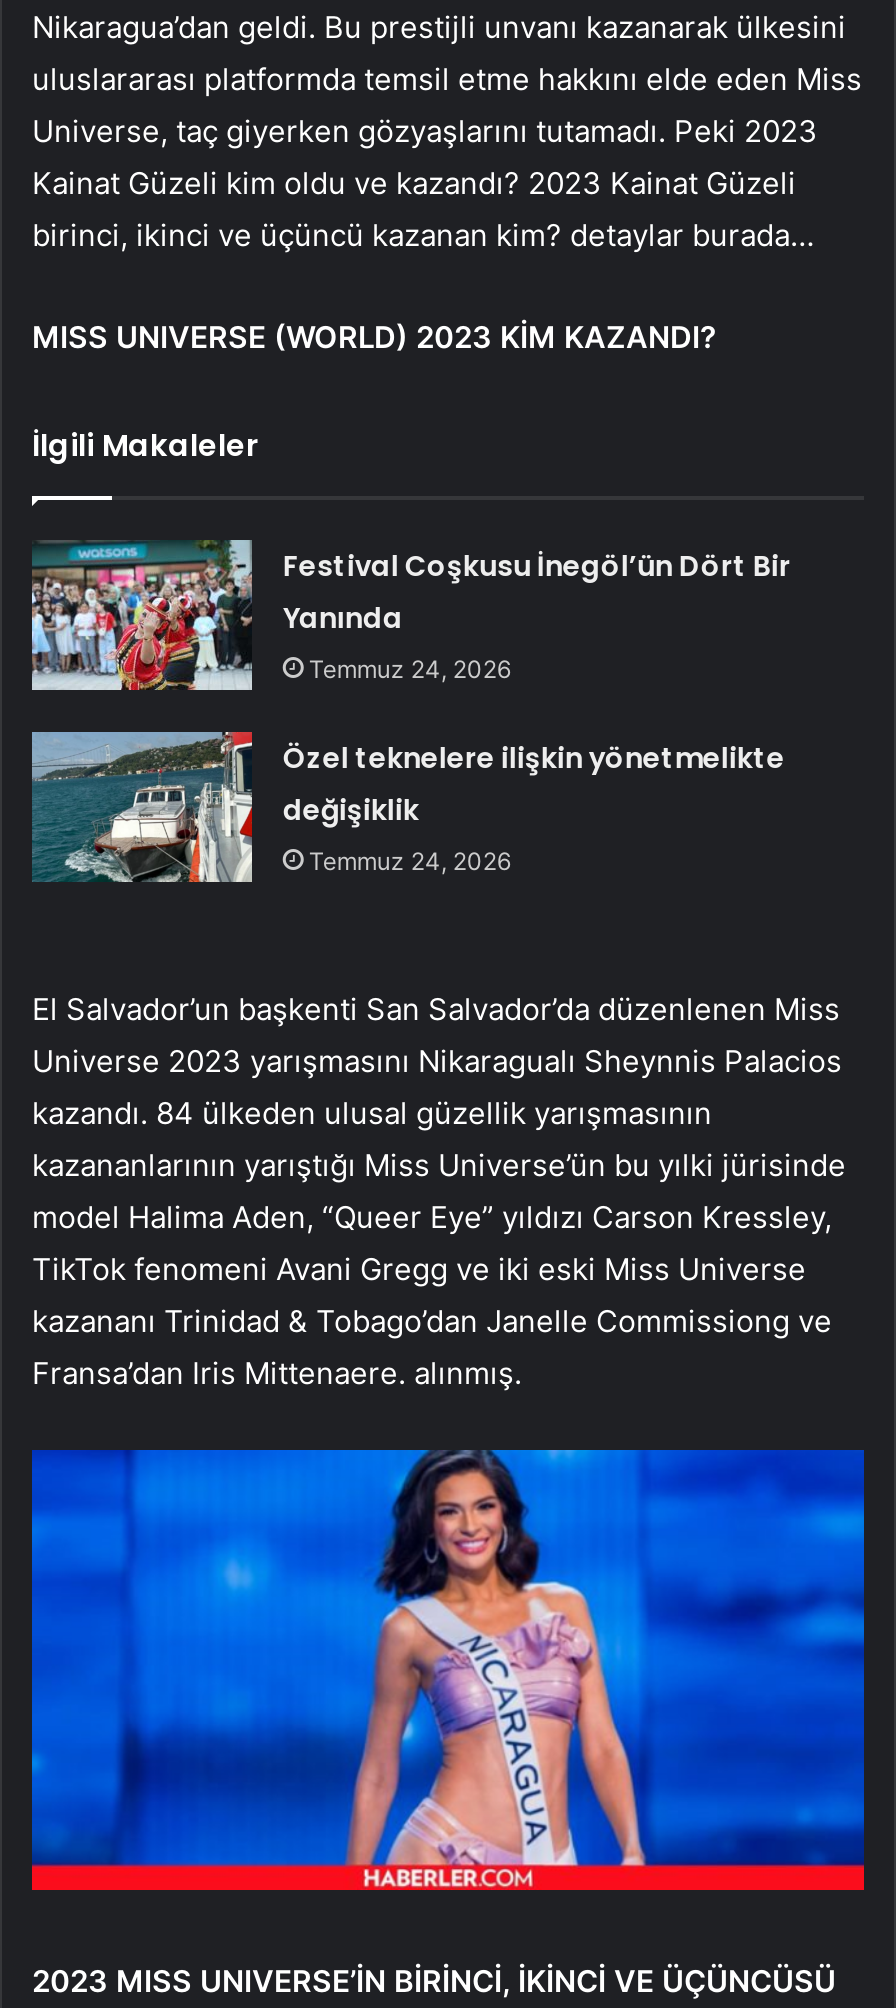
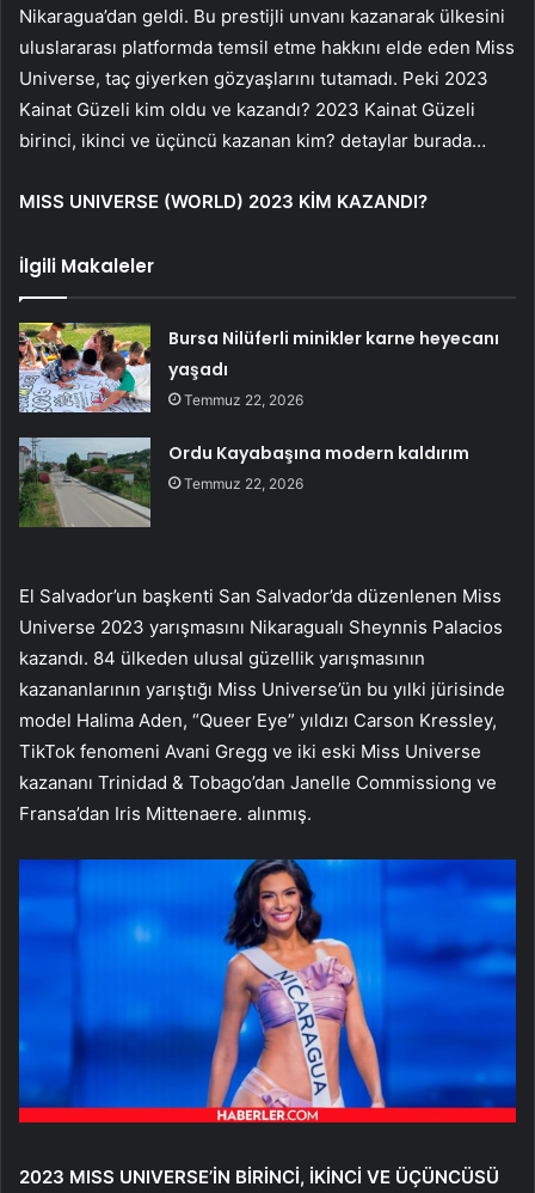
- [image]
- Festival Coşkusu İnegöl’ün Dört Bir
- Yanında
- Temmuz 24, 2026
+ [image]
+ Bursa Nilüferli minikler karne heyecanı
+ yaşadı
+ Temmuz 22, 2026

- [image]
- Özel teknelere ilişkin yönetmelikte
- değişiklik
- Temmuz 24, 2026
+ [image]
+ Ordu Kayabaşına modern kaldırım
+ Temmuz 22, 2026
